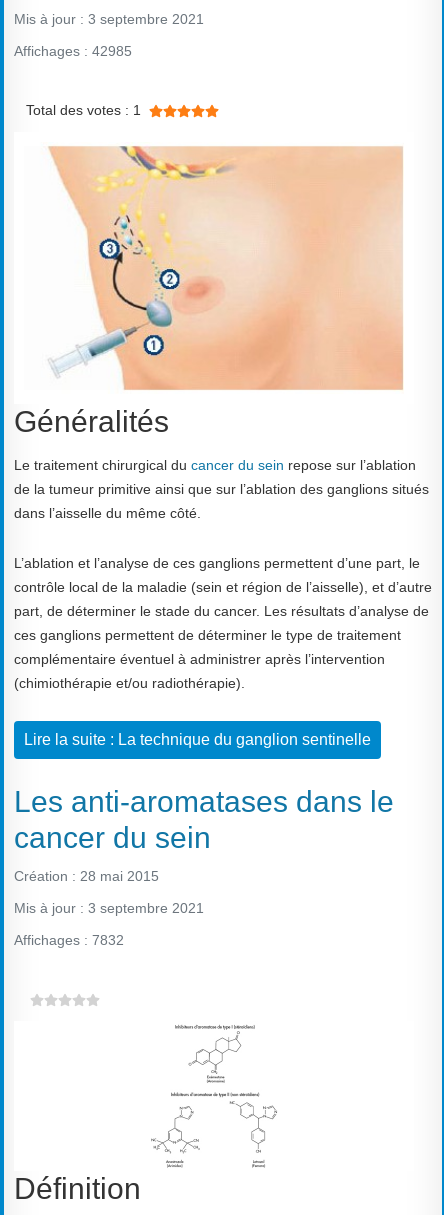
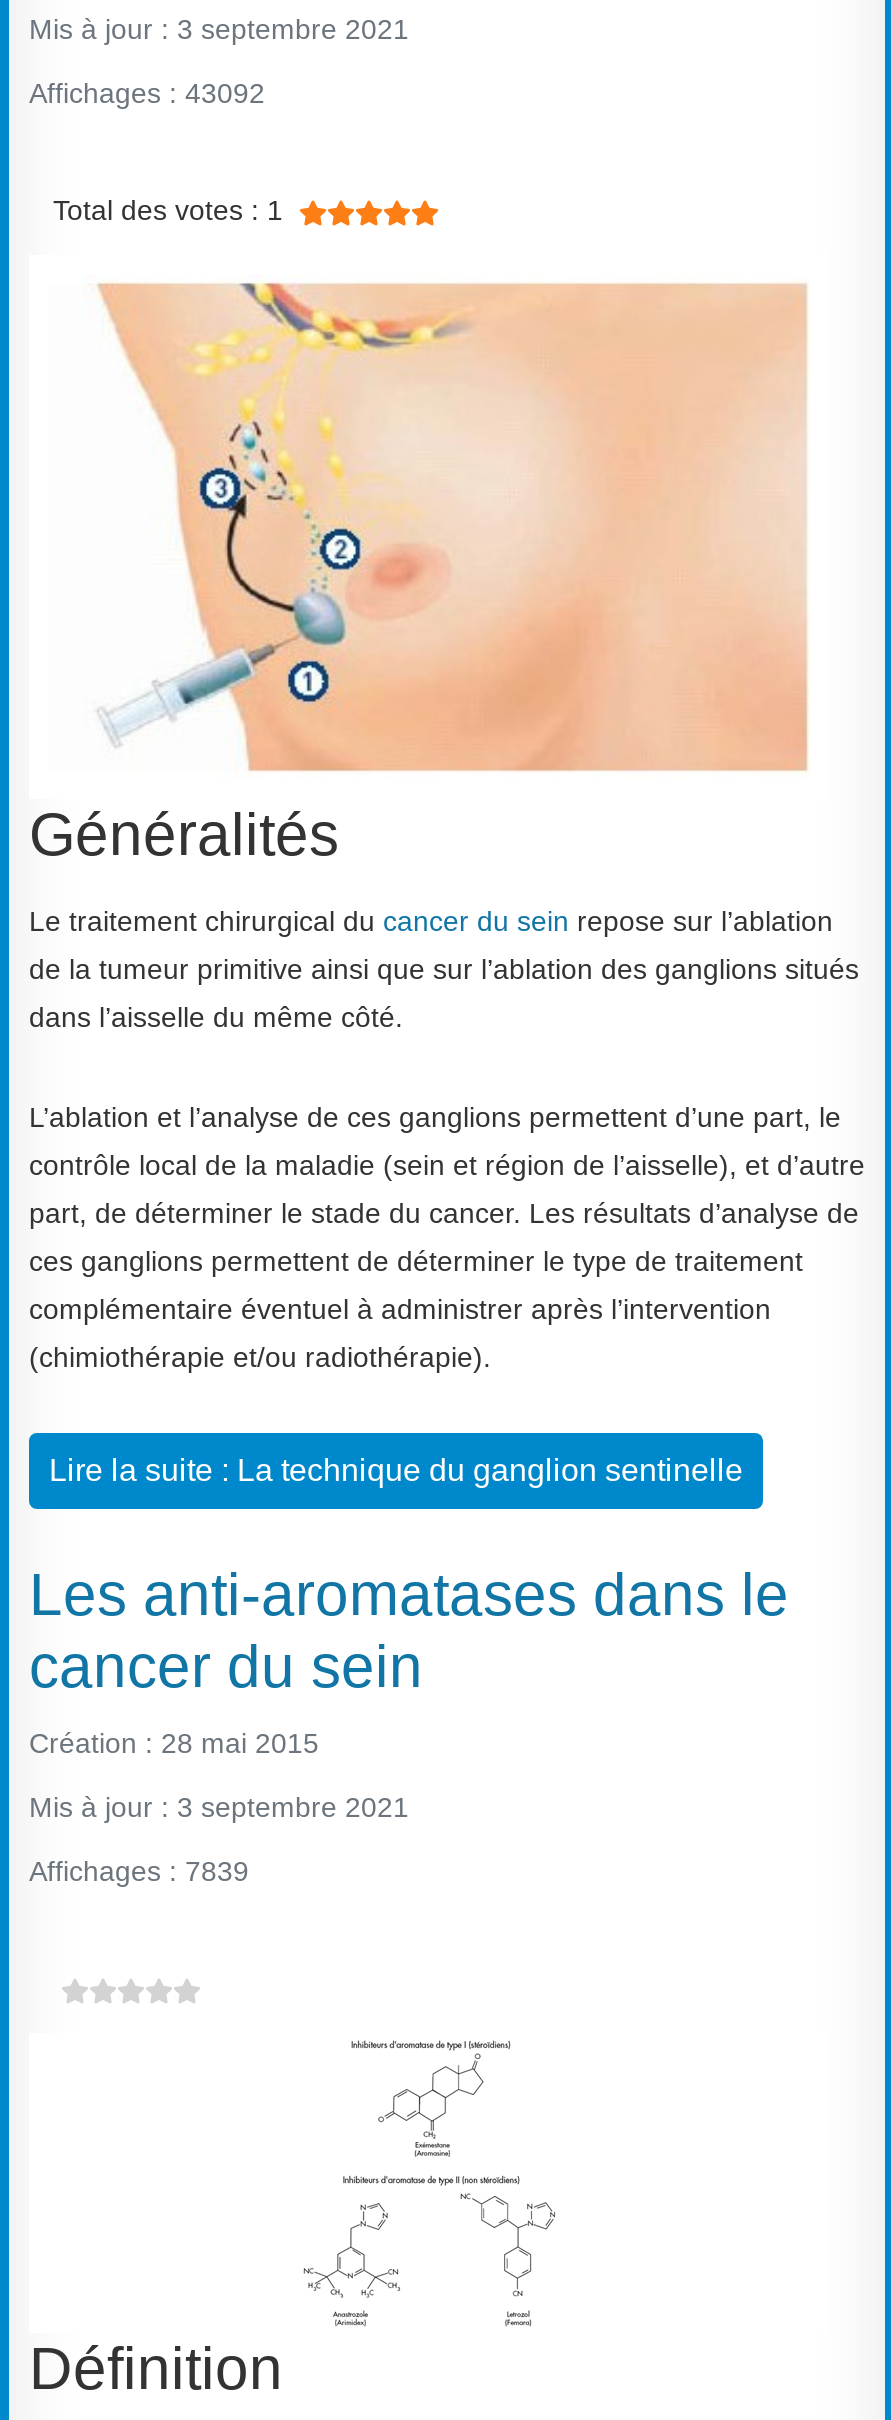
- Affichages : 42985
+ Affichages : 43092

- Affichages : 7832
+ Affichages : 7839
